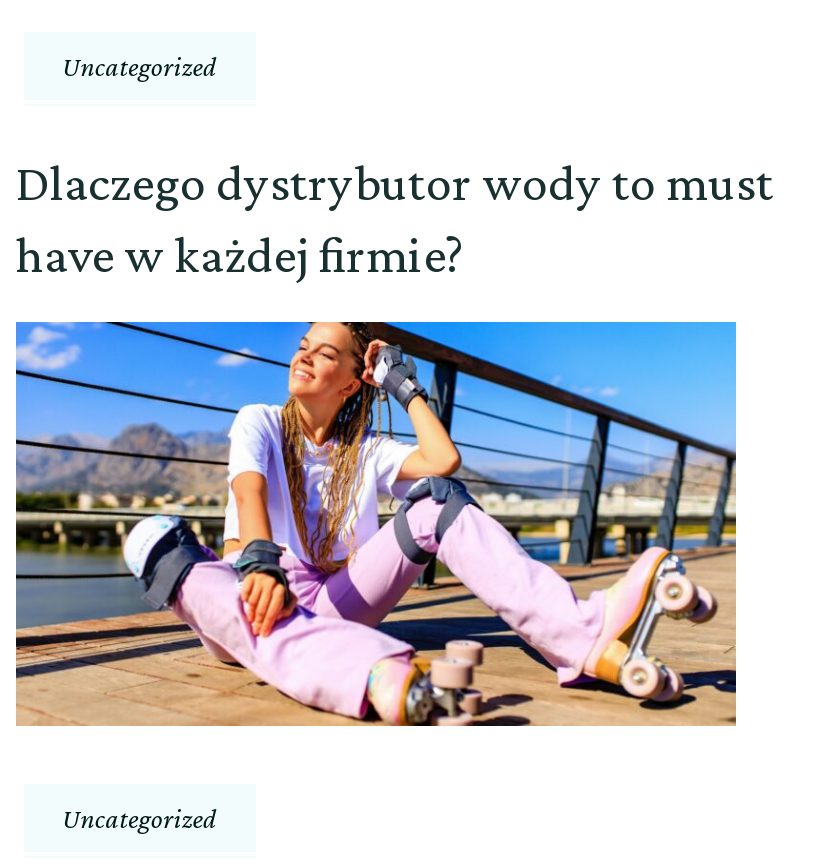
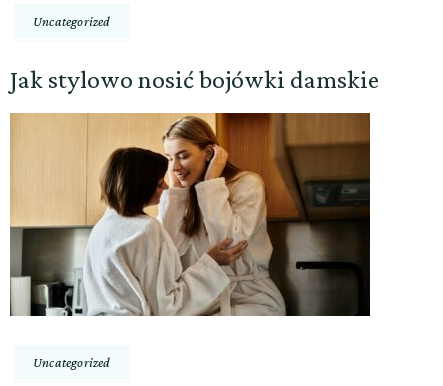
- Dlaczego dystrybutor wody to must
- have w każdej firmie?
+ Jak stylowo nosić bojówki damskie

- [image]
+ [image]
